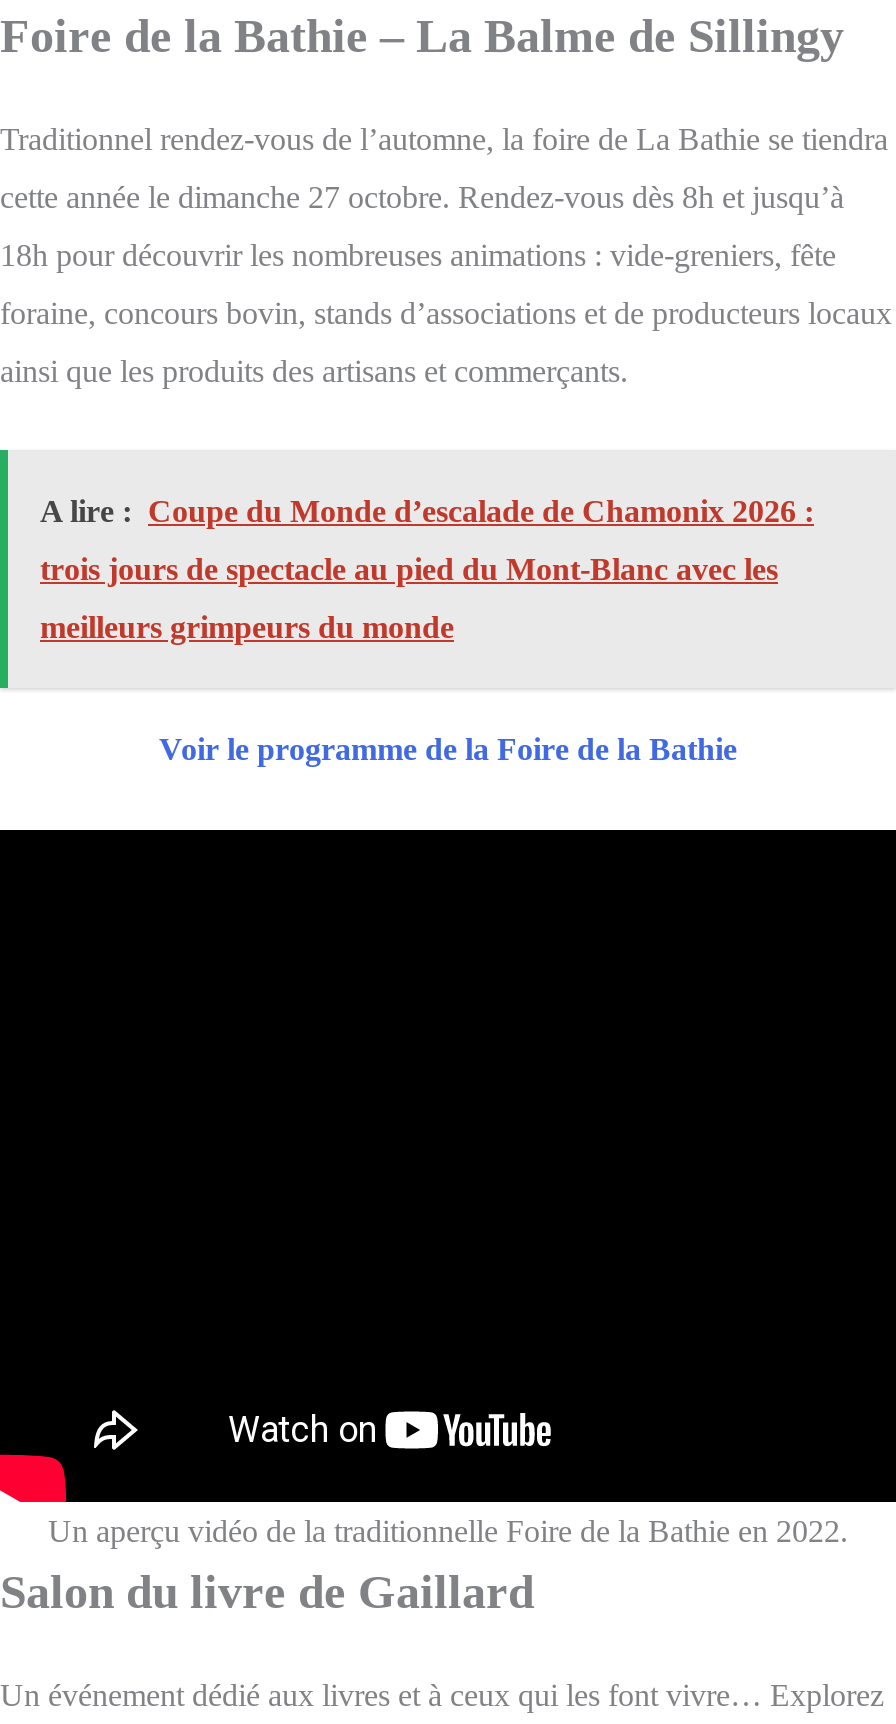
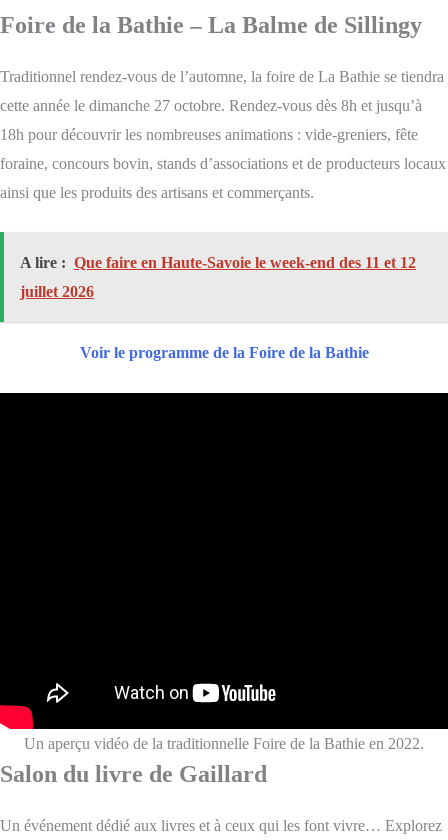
- A lire : Coupe du Monde d’escalade de Chamonix 2026 :
- trois jours de spectacle au pied du Mont-Blanc avec les
- meilleurs grimpeurs du monde
+ A lire : Que faire en Haute-Savoie le week-end des 11 et 12
+ juillet 2026
